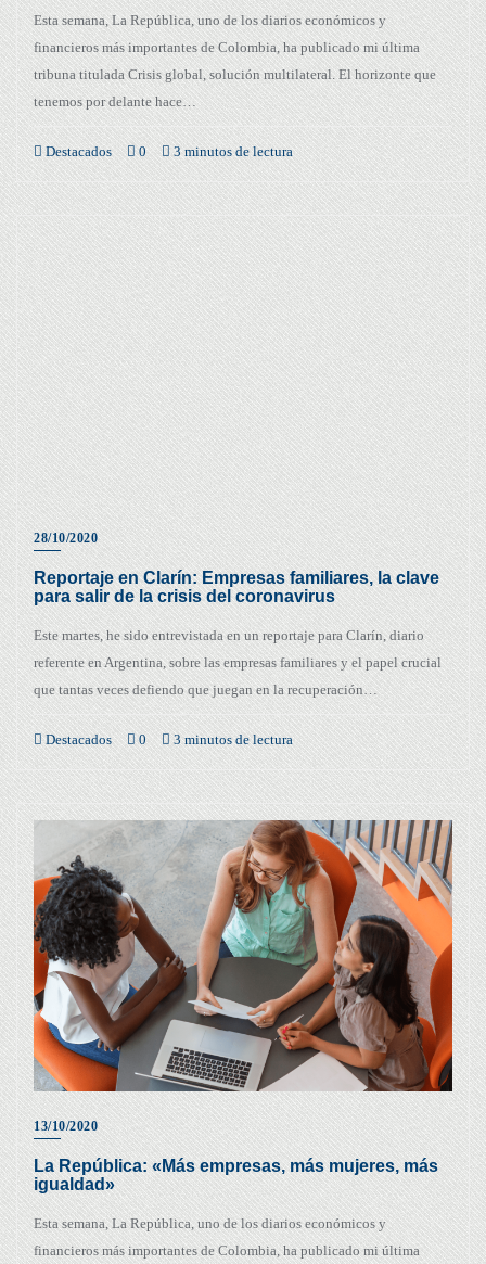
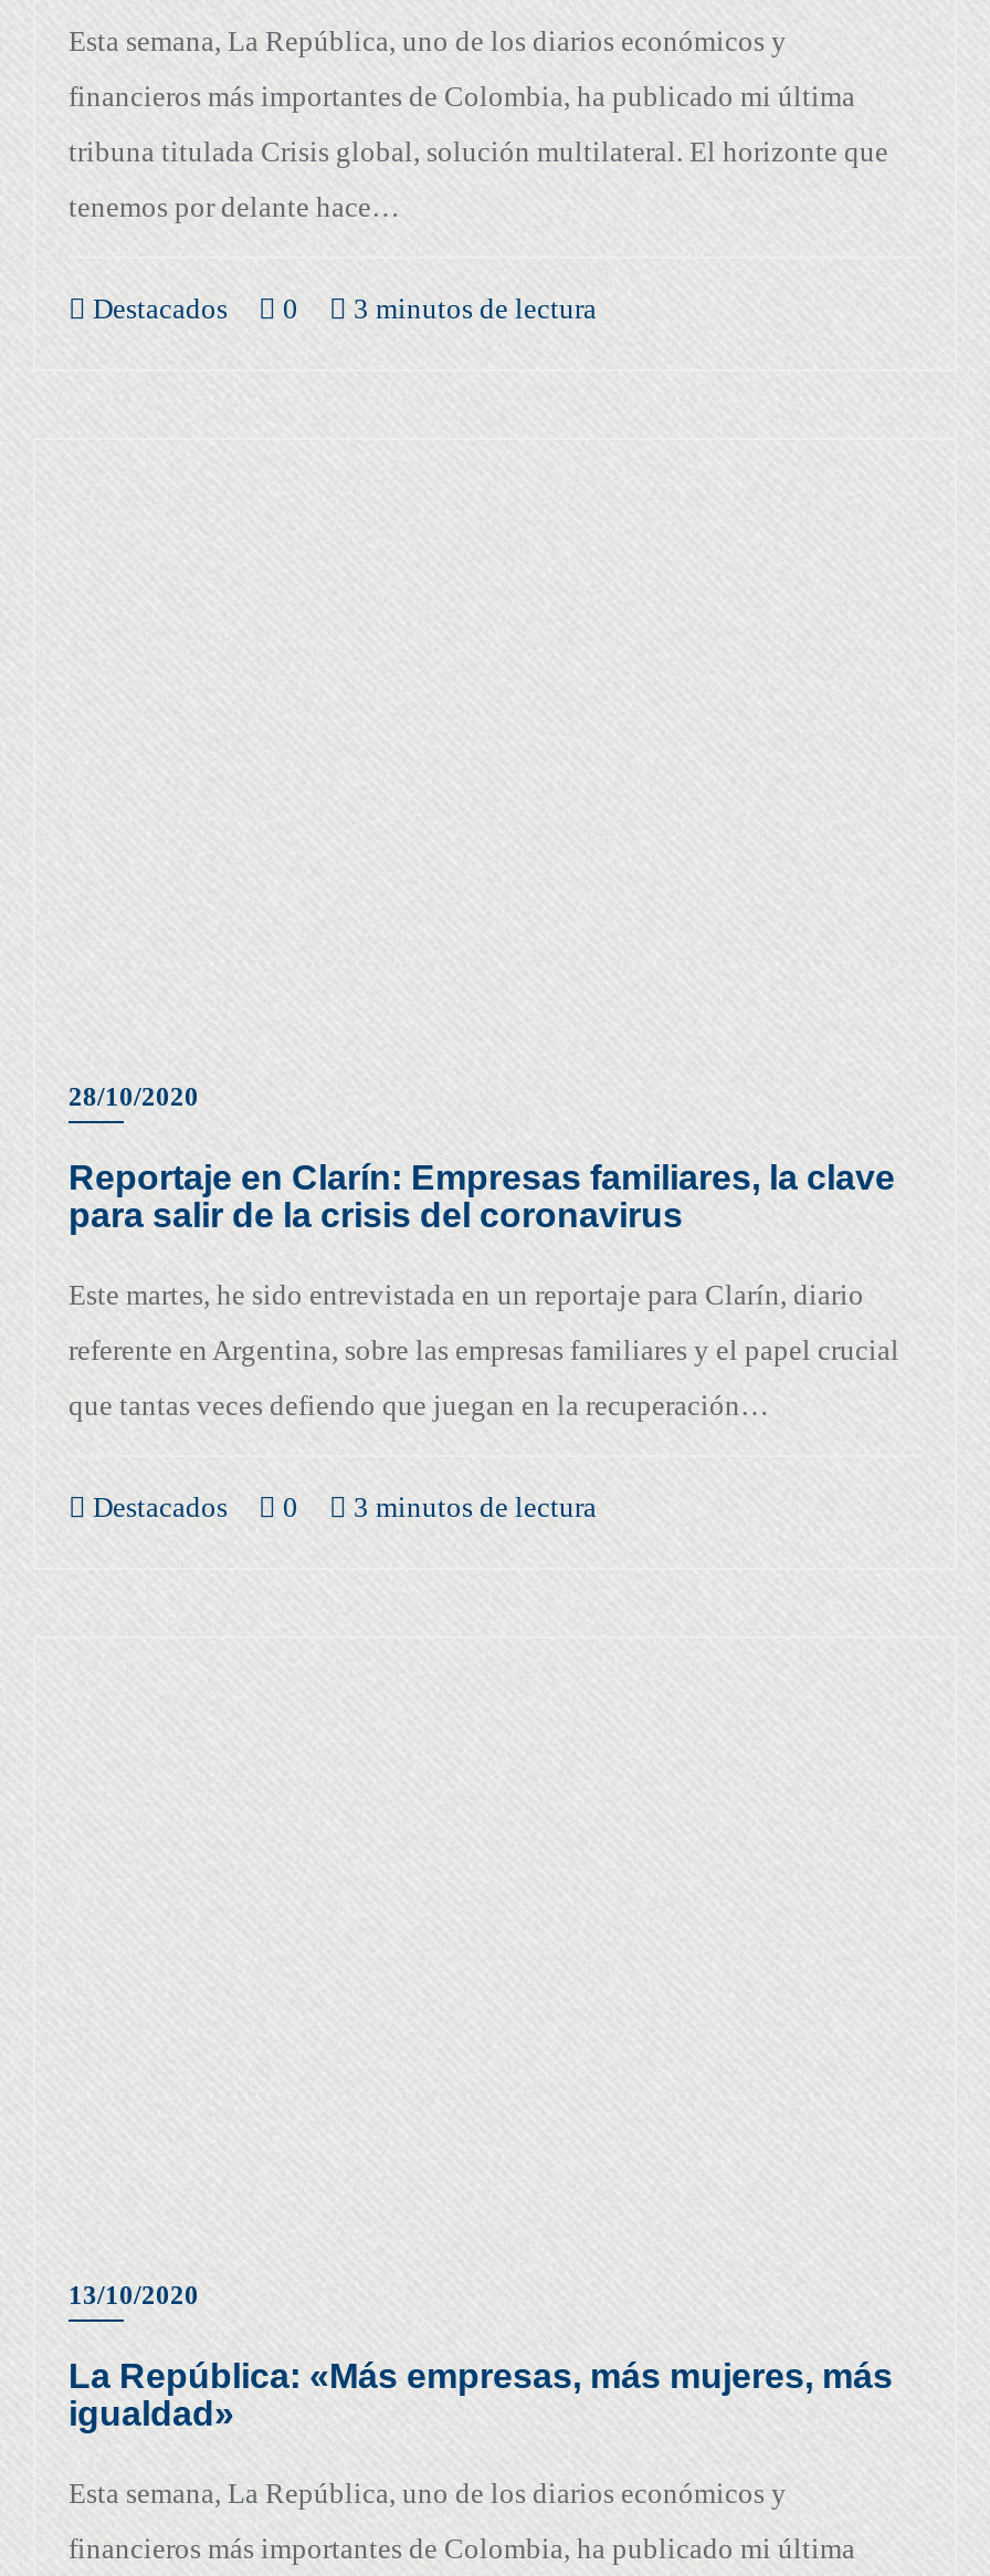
- [image]
